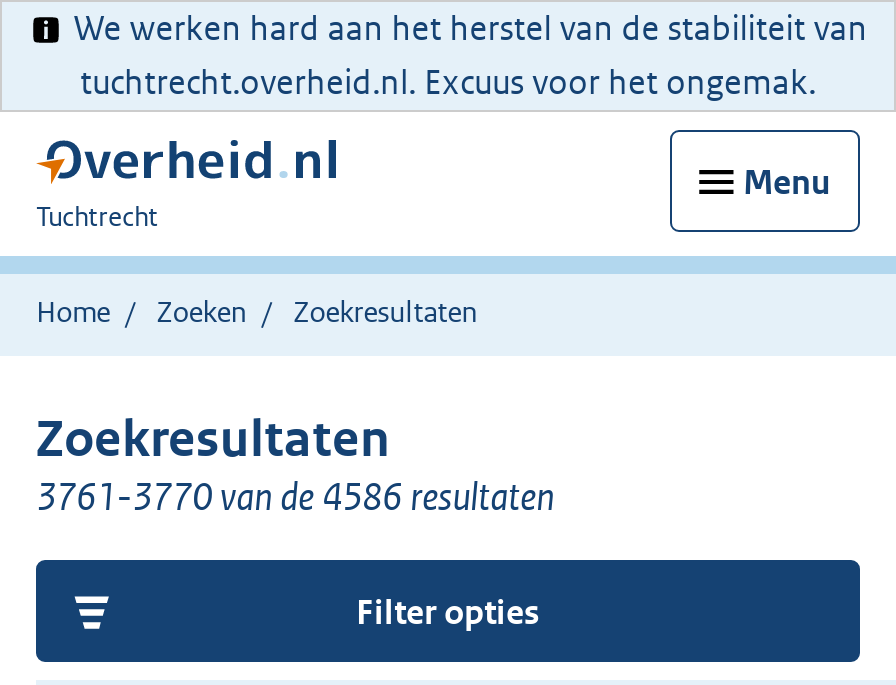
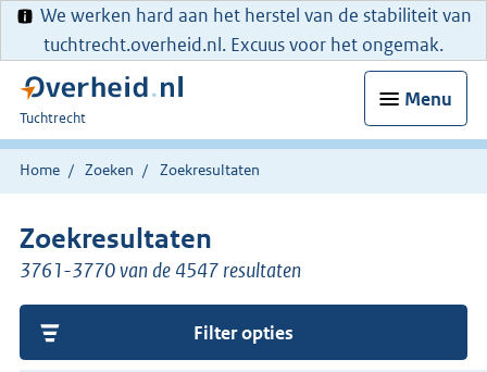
- 3761-3770 van de 4586 resultaten
+ 3761-3770 van de 4547 resultaten
